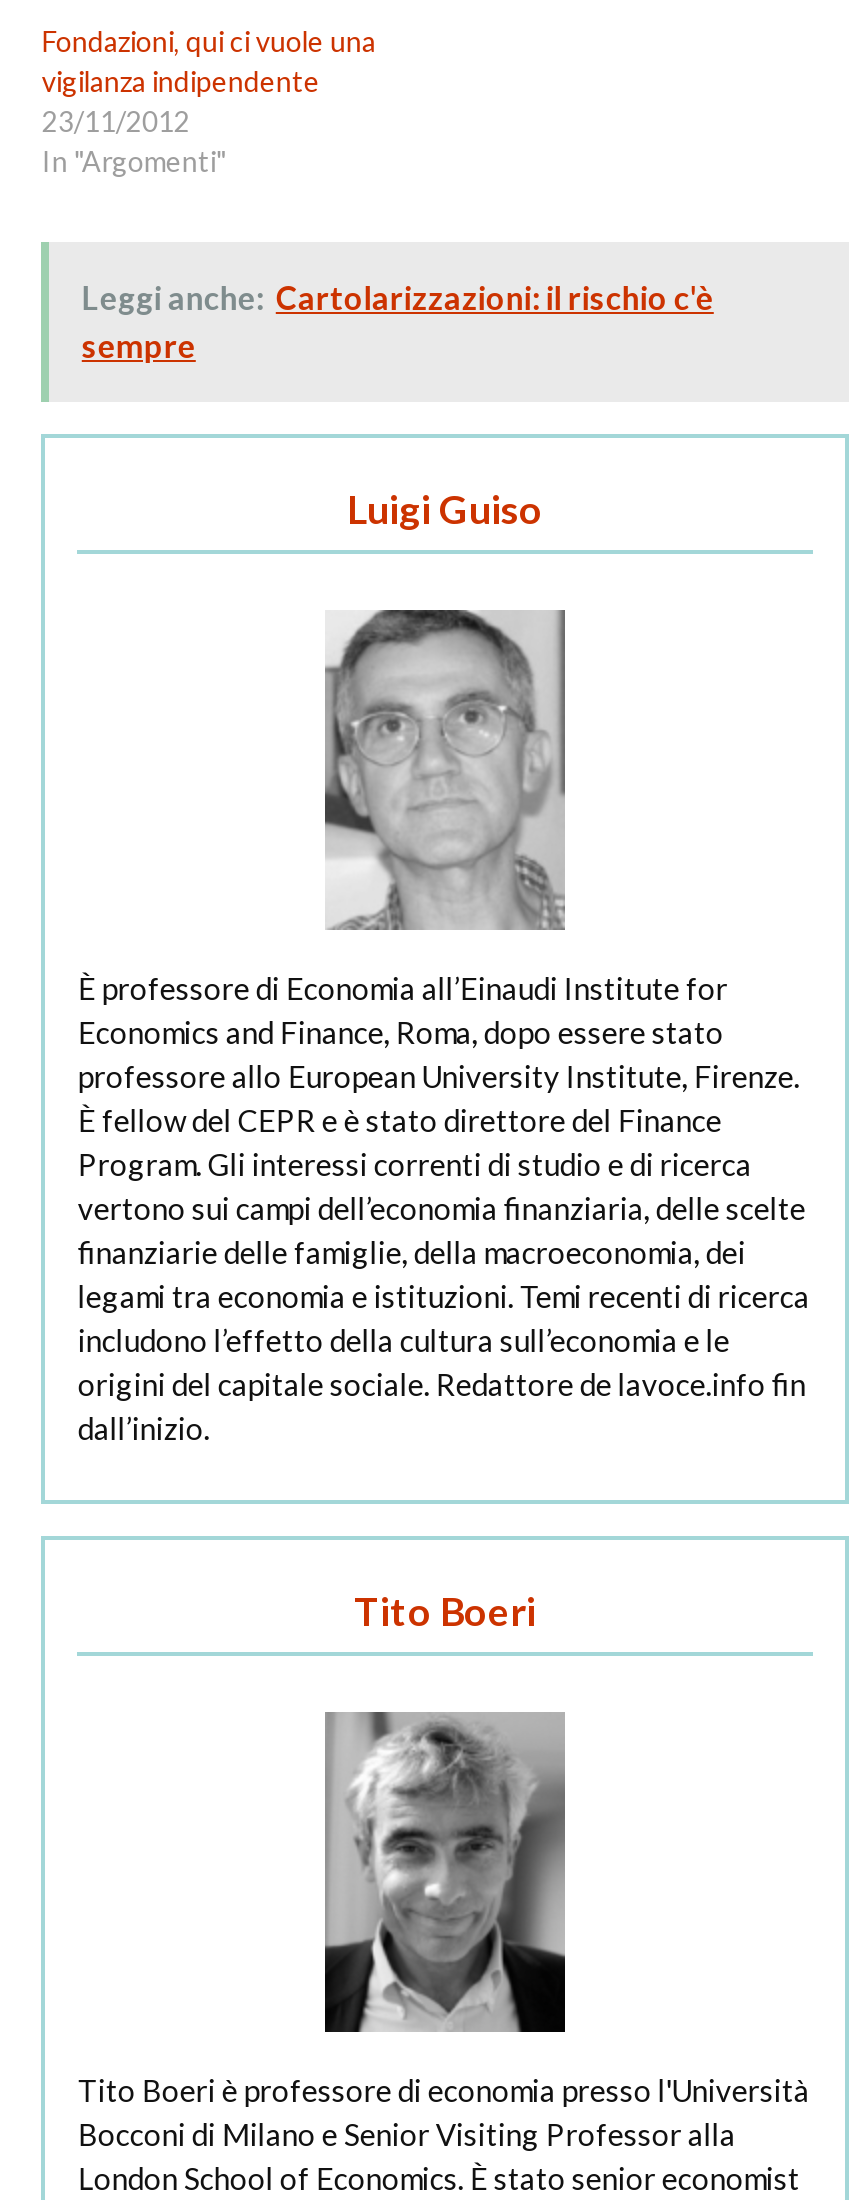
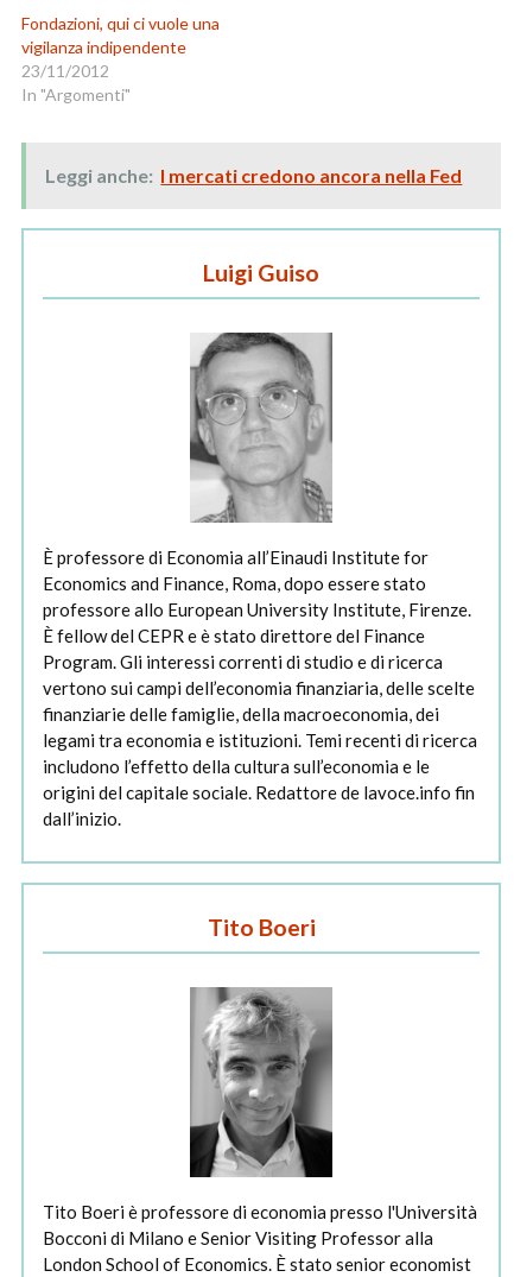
- Leggi anche: Cartolarizzazioni: il rischio c'è
- sempre
+ Leggi anche: I mercati credono ancora nella Fed
